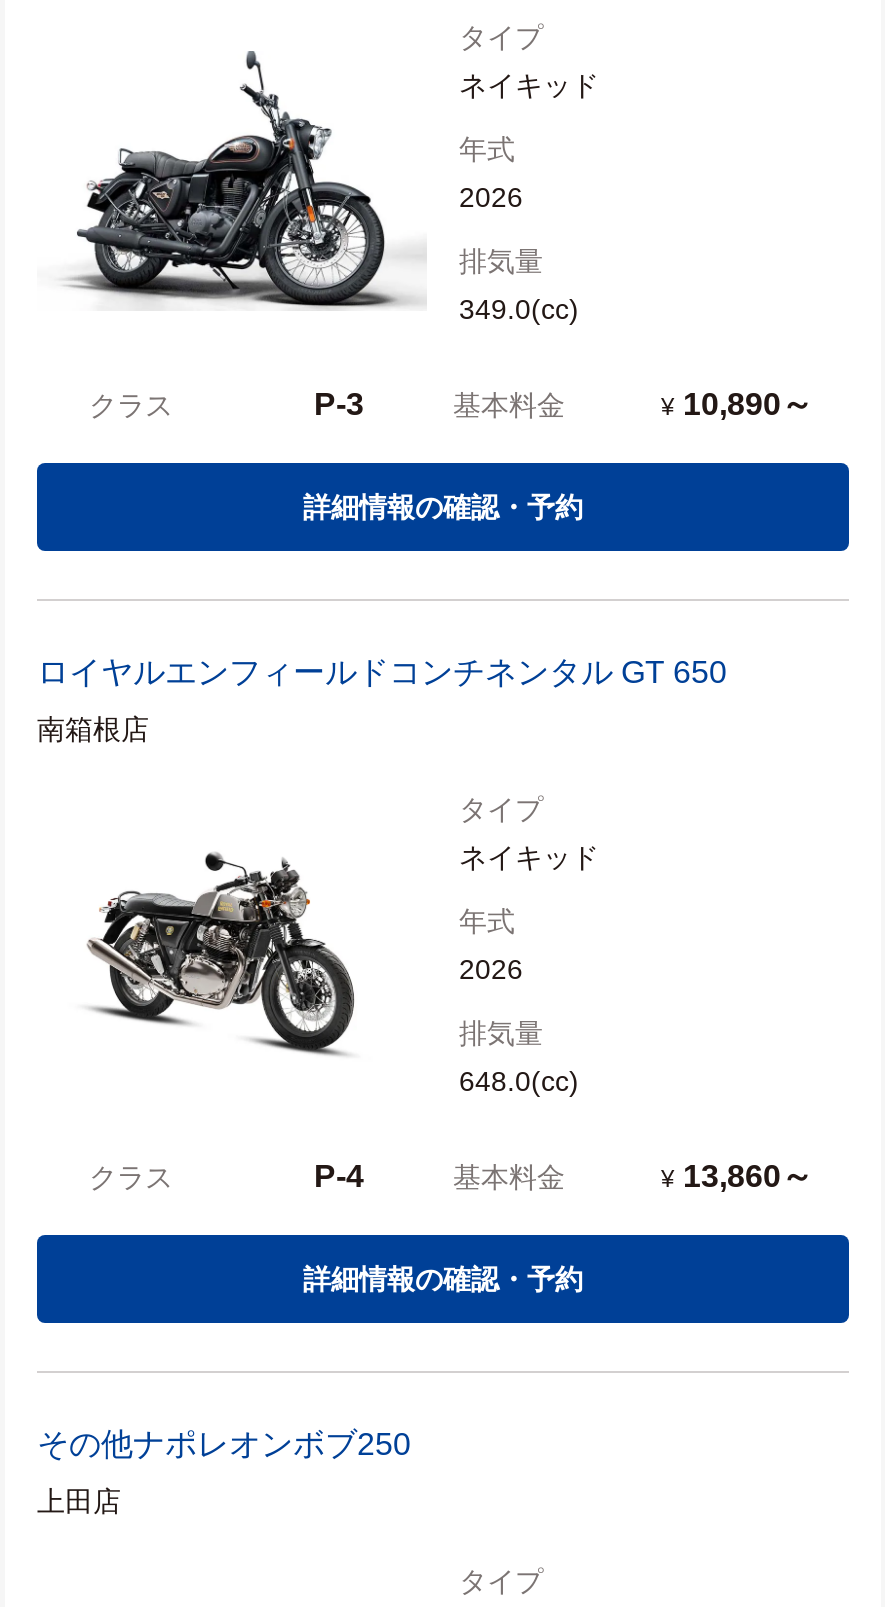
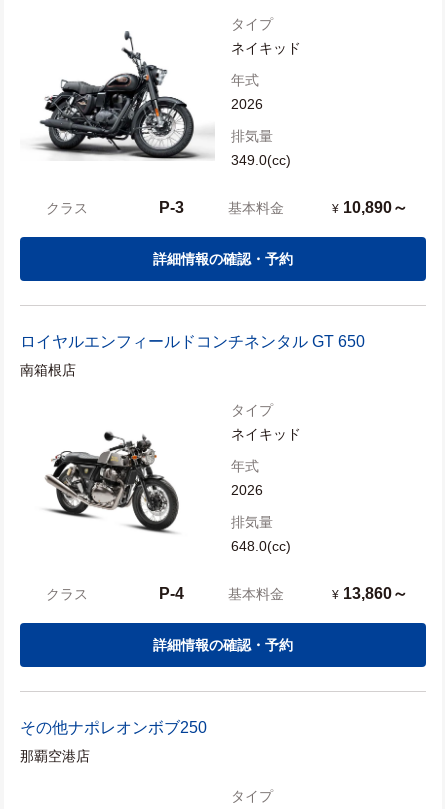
- 上田店
+ 那覇空港店
